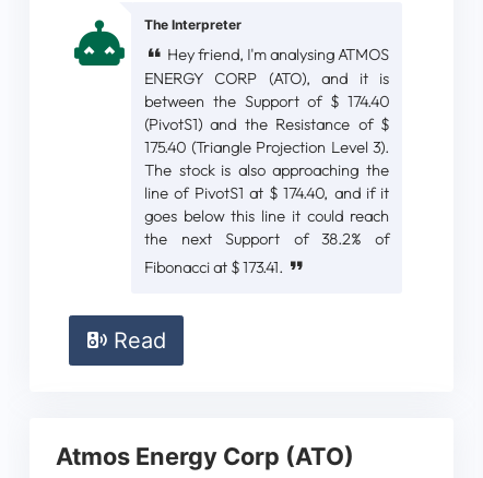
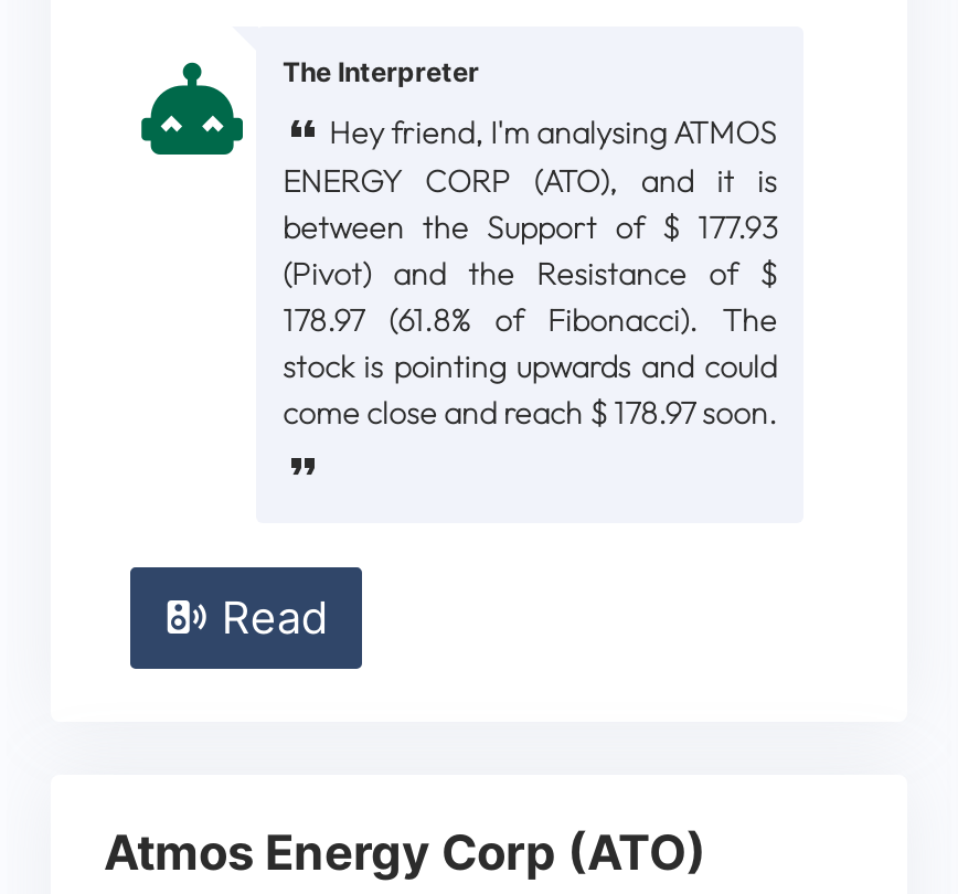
- between the Support of $ 174.40
- (PivotS1) and the Resistance of $
- 175.40 (Triangle Projection Level 3).
- The stock is also approaching the
- line of PivotS1 at $ 174.40, and if it
- goes below this line it could reach
- the next Support of 38.2% of
- Fibonacci at $ 173.41.
+ between the Support of $ 177.93
+ (Pivot) and the Resistance of $
+ 178.97 (61.8% of Fibonacci). The
+ stock is pointing upwards and could
+ come close and reach $ 178.97 soon.
